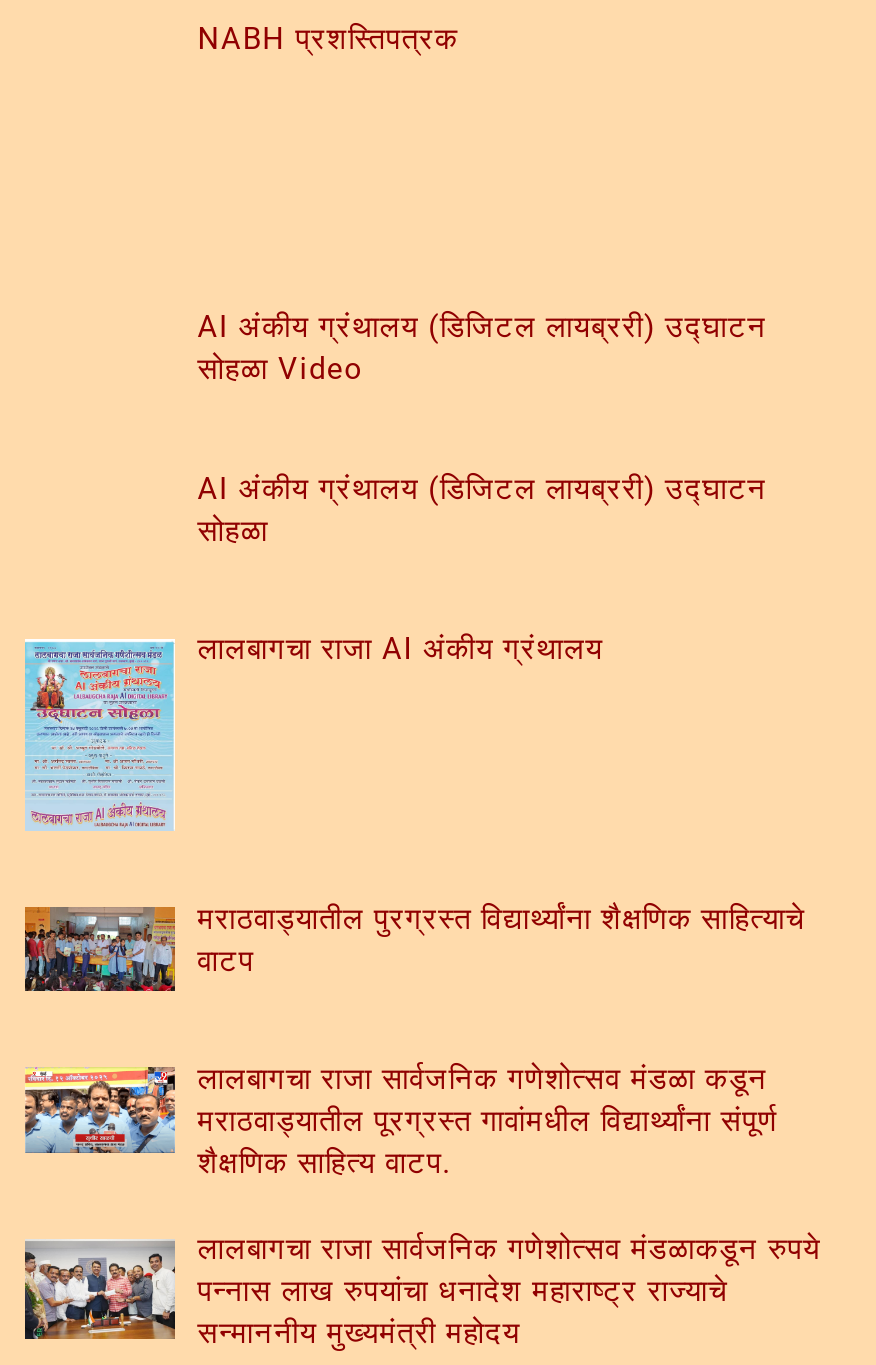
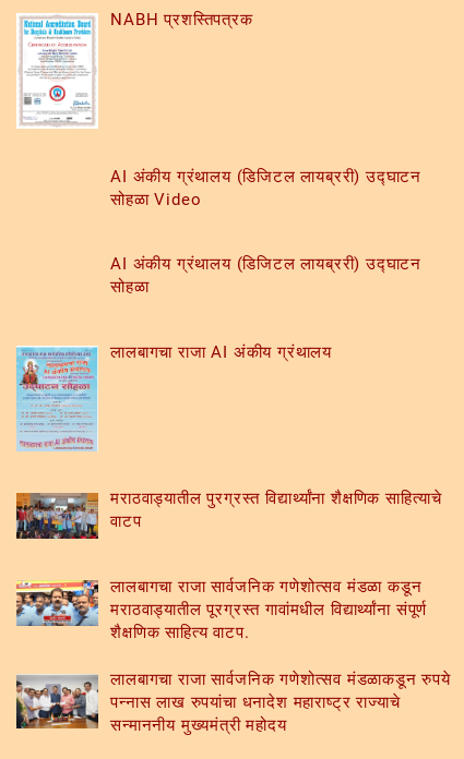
+ [image]
